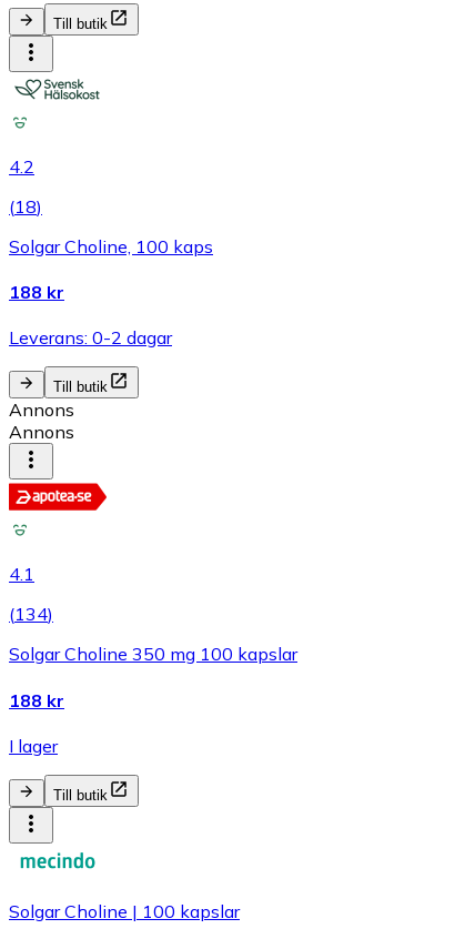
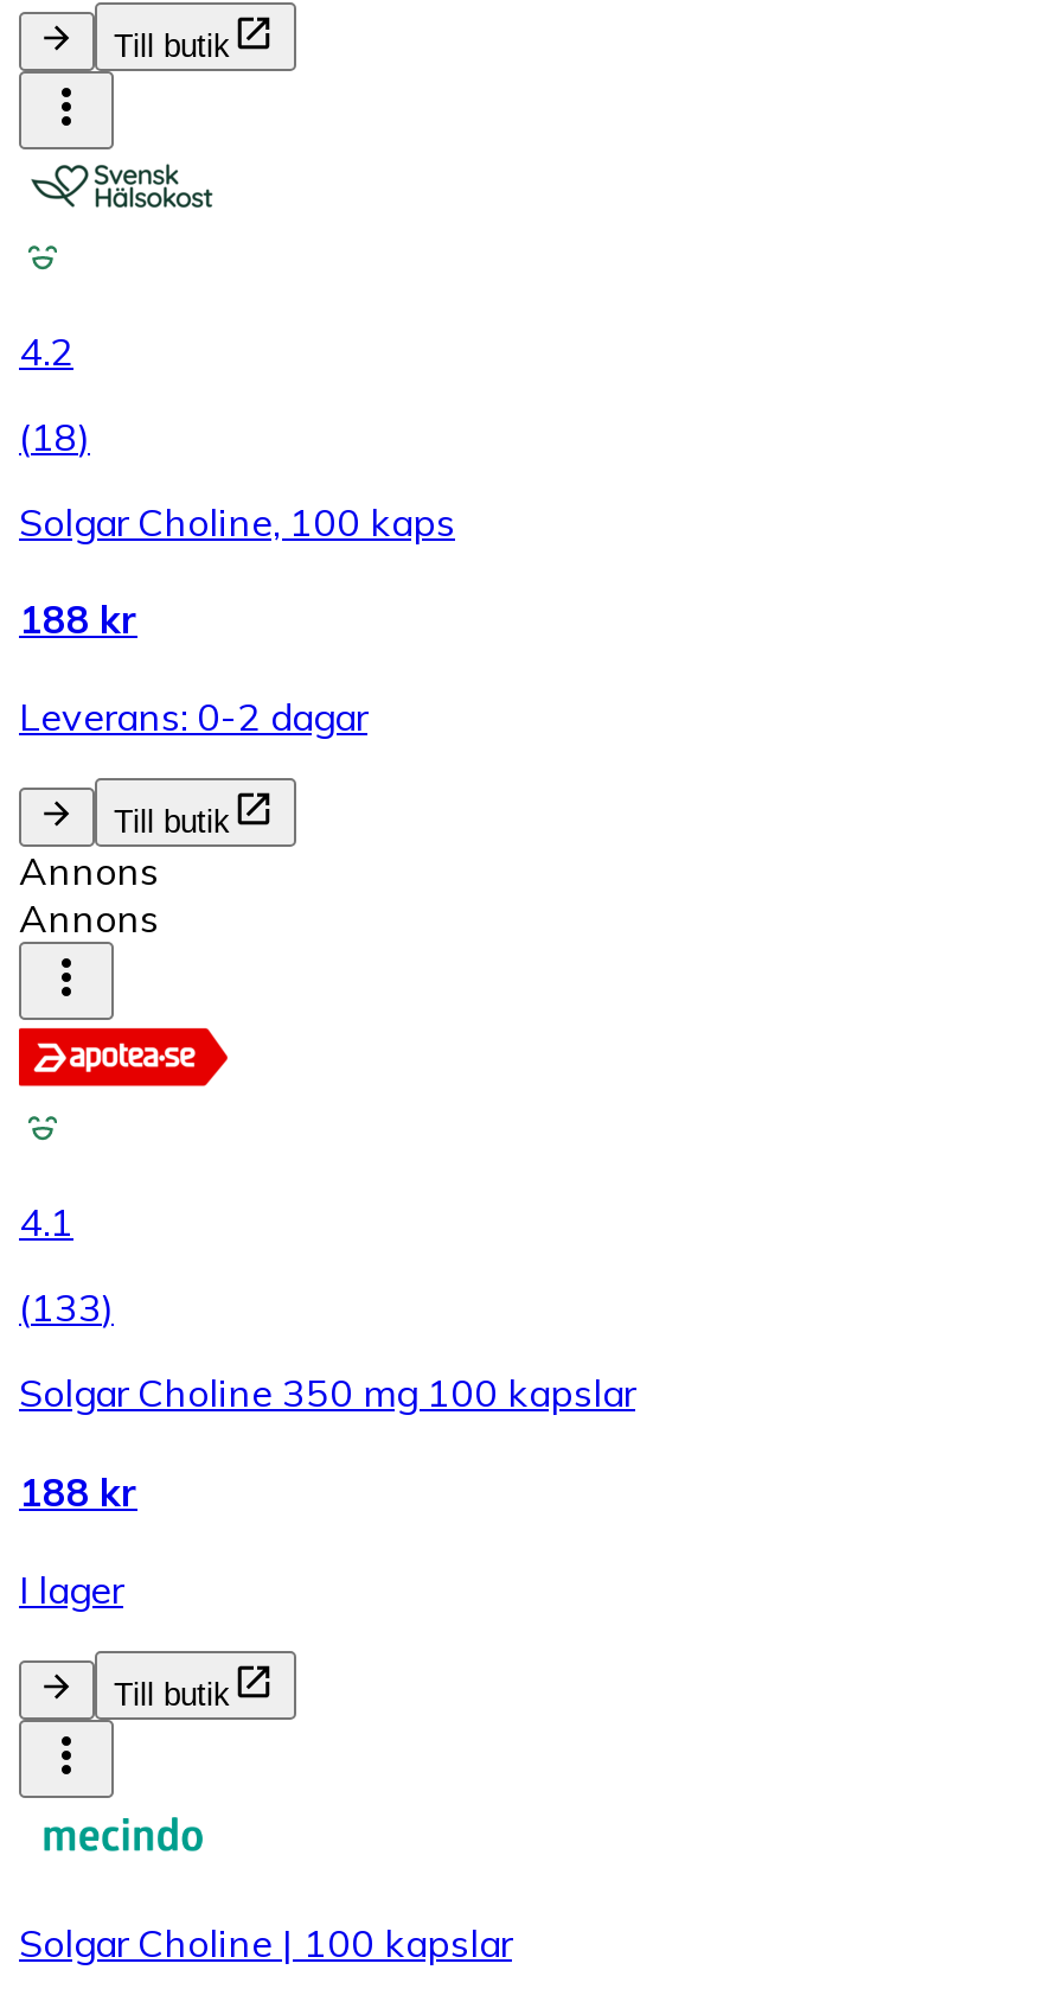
- (134)
+ (133)
